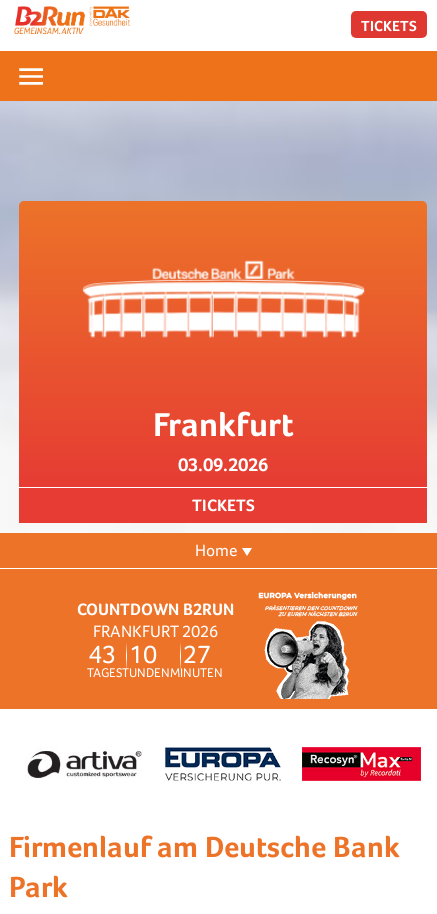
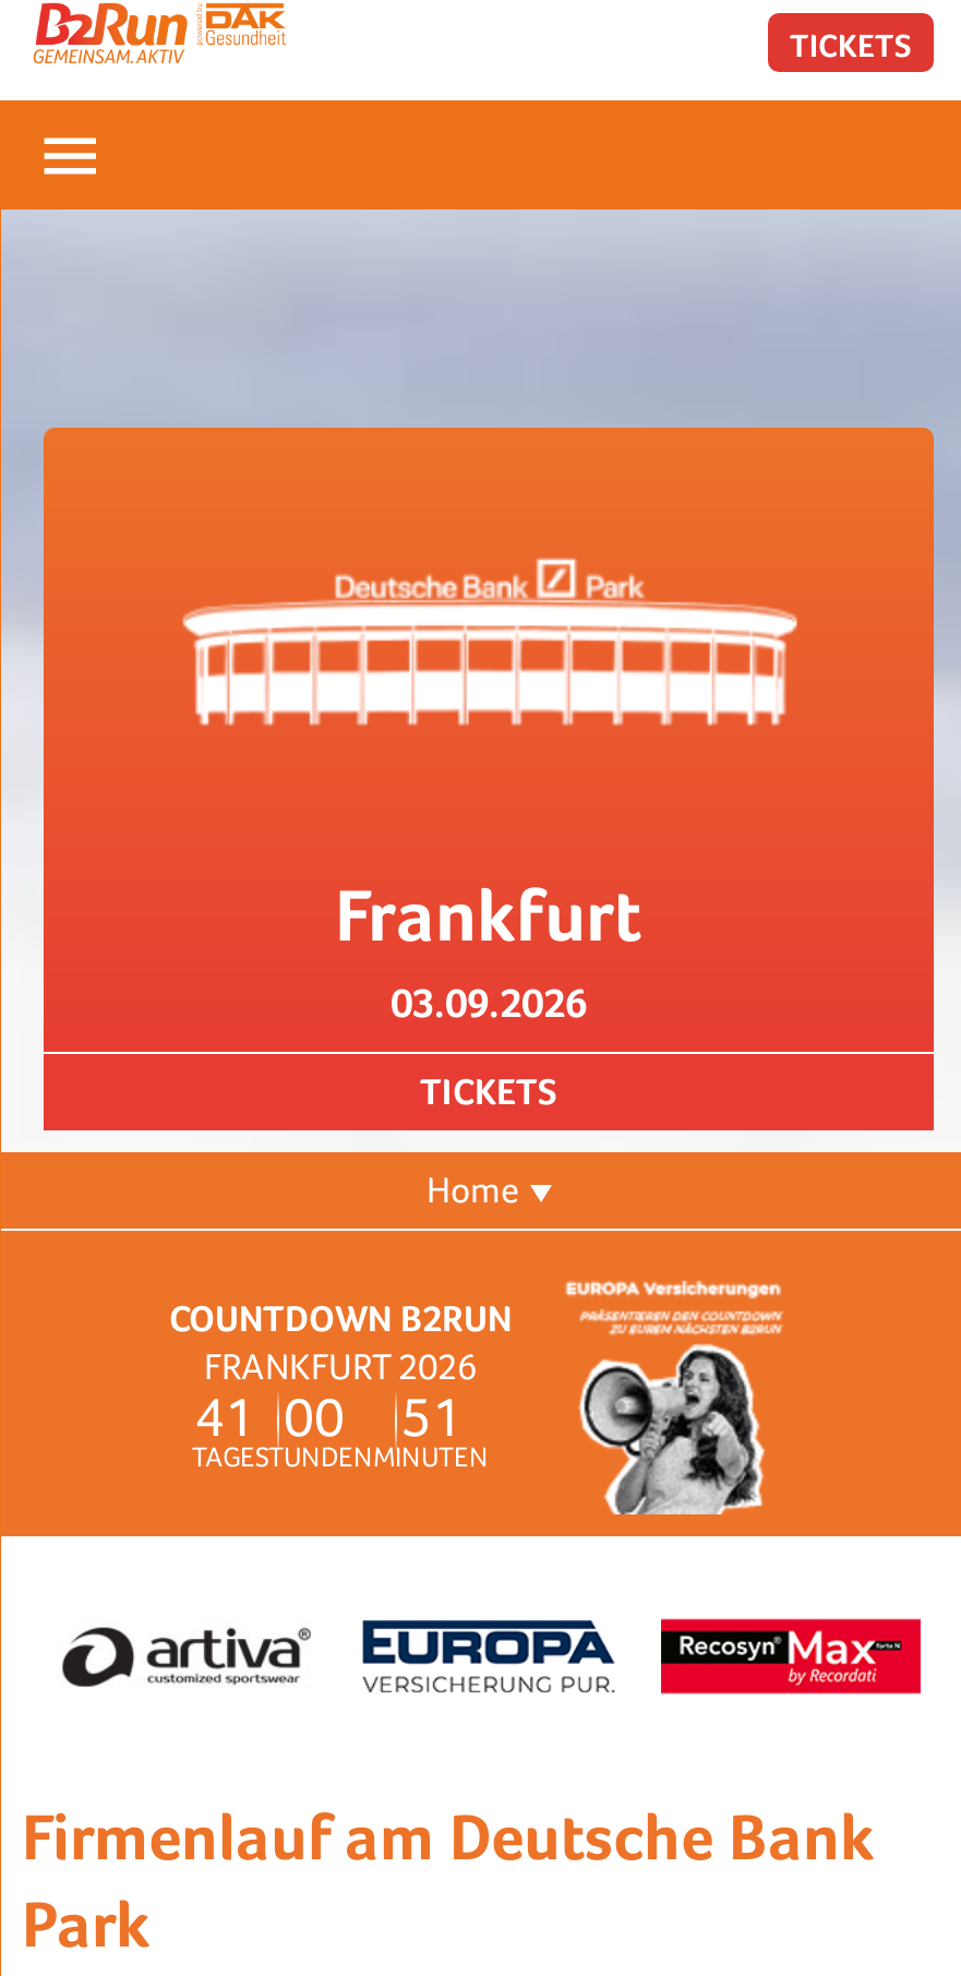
- 43
+ 41

- 10
+ 00

- 27
+ 51
